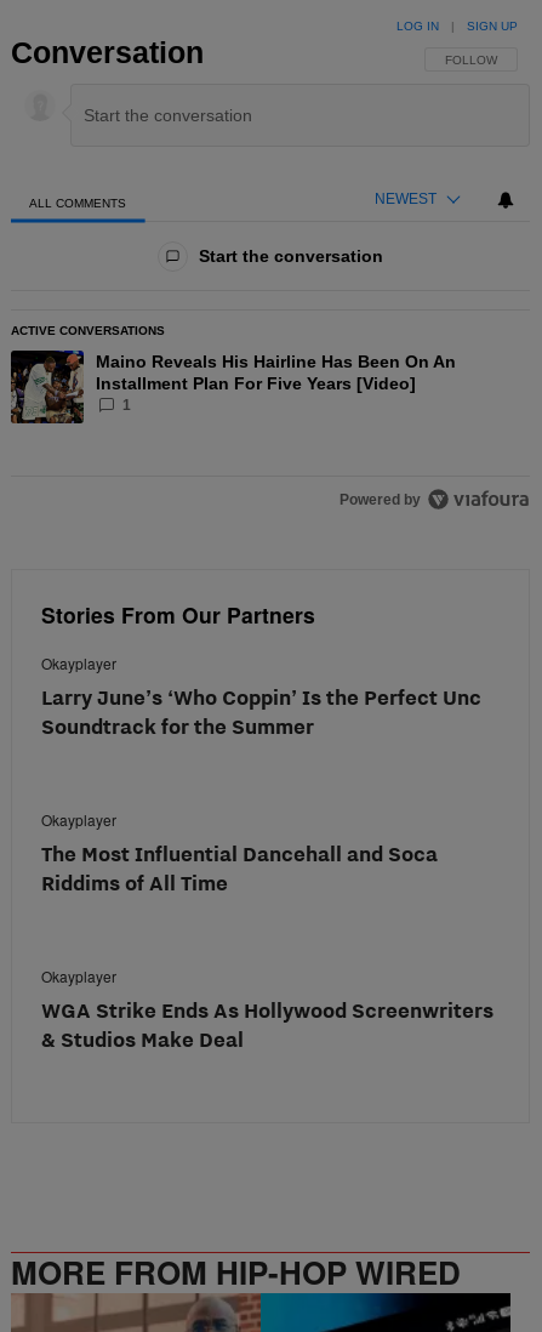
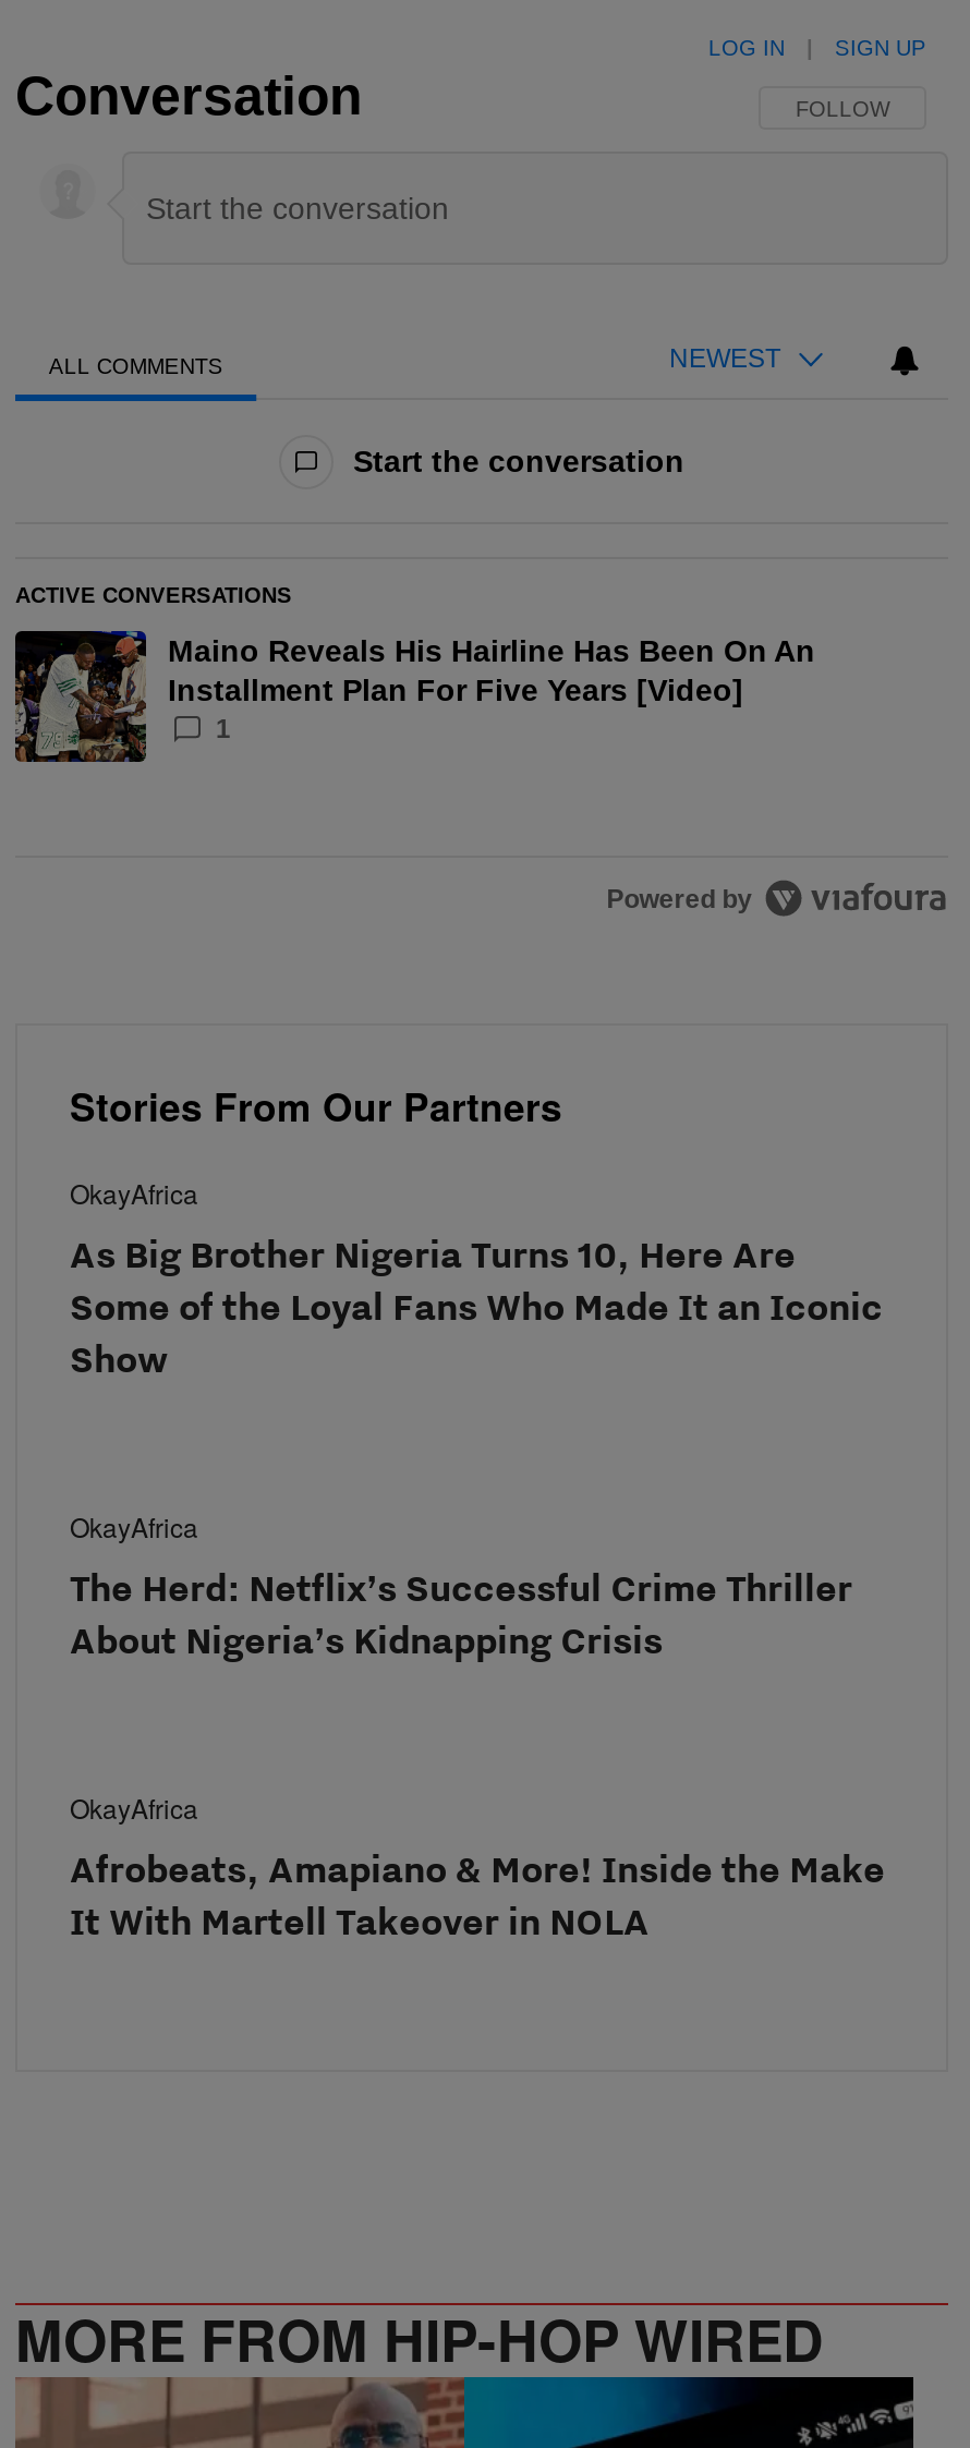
- Okayplayer
- Larry June’s ‘Who Coppin’ Is the Perfect Unc
- Soundtrack for the Summer
+ OkayAfrica
+ As Big Brother Nigeria Turns 10, Here Are
+ Some of the Loyal Fans Who Made It an Iconic
+ Show

- Okayplayer
- The Most Influential Dancehall and Soca
- Riddims of All Time
+ OkayAfrica
+ The Herd: Netflix’s Successful Crime Thriller
+ About Nigeria’s Kidnapping Crisis

- Okayplayer
- WGA Strike Ends As Hollywood Screenwriters
- & Studios Make Deal
+ OkayAfrica
+ Afrobeats, Amapiano & More! Inside the Make
+ It With Martell Takeover in NOLA
